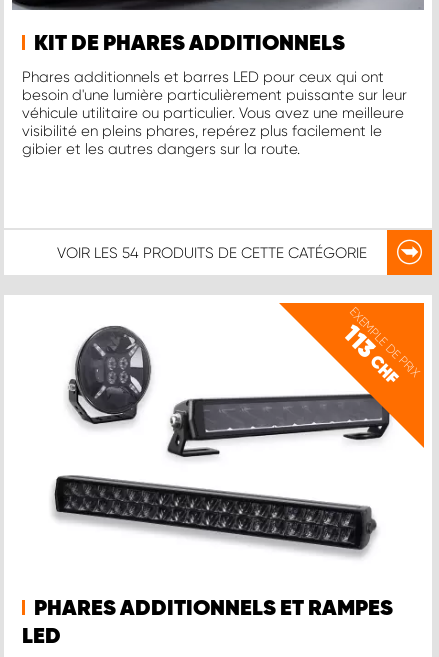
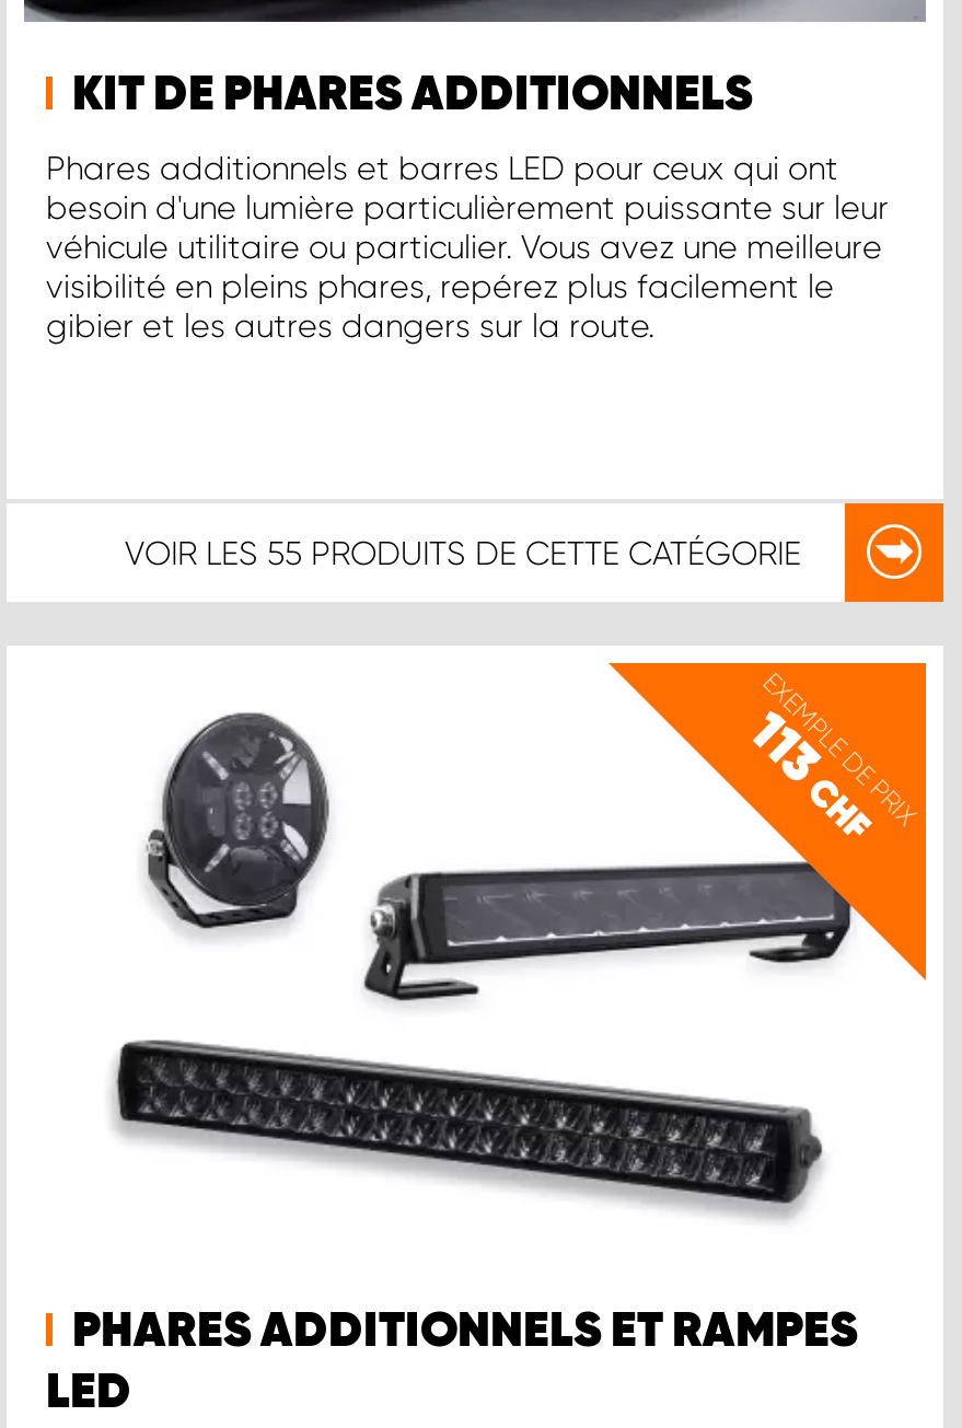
- VOIR LES 54 PRODUITS DE CETTE CATÉGORIE
+ VOIR LES 55 PRODUITS DE CETTE CATÉGORIE
